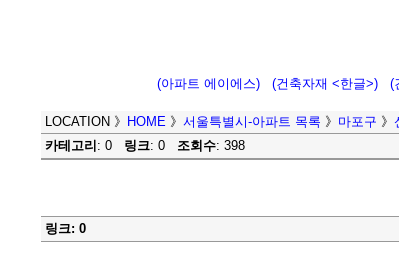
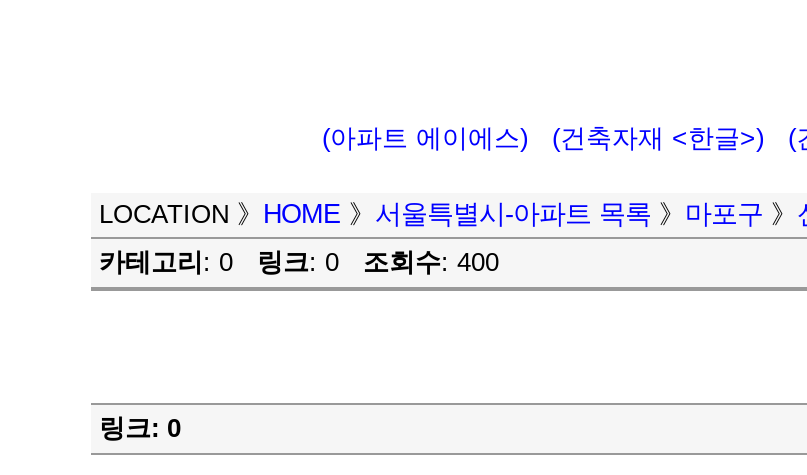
- 카테고리: 0 링크: 0 조회수: 398
+ 카테고리: 0 링크: 0 조회수: 400
